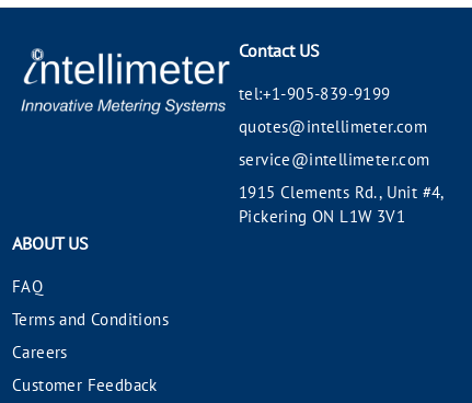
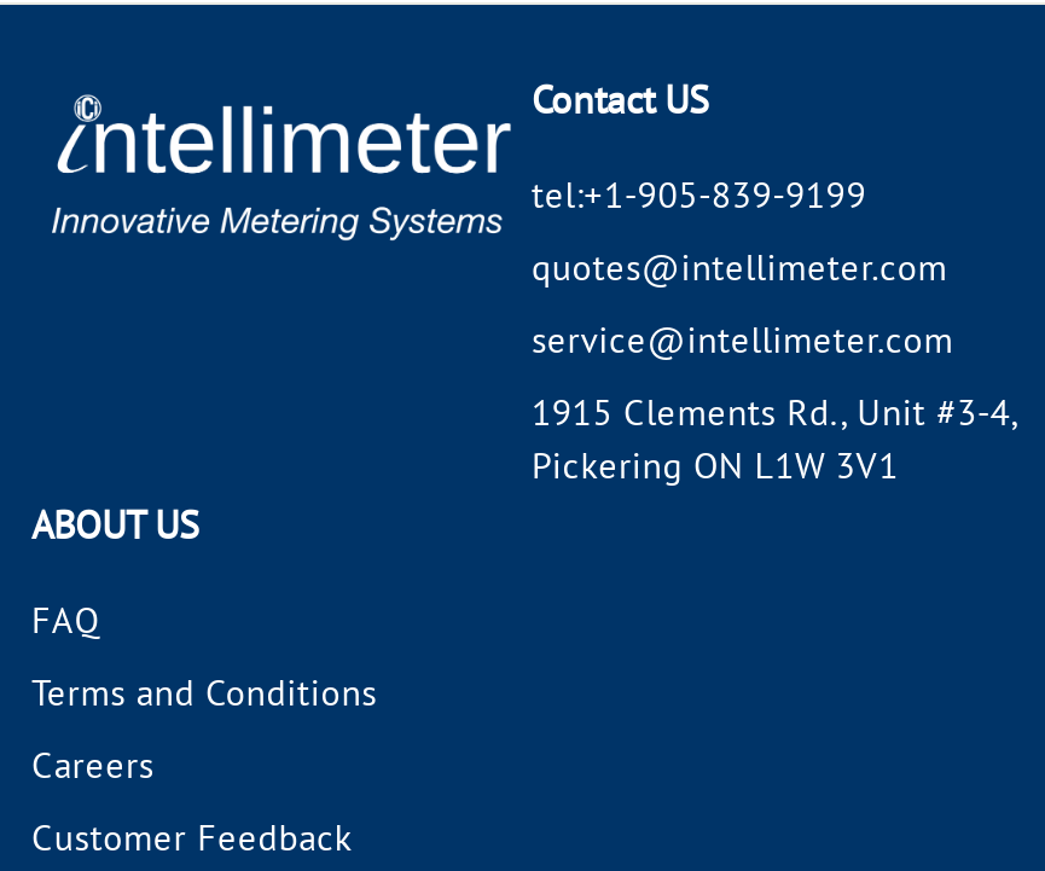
- 1915 Clements Rd., Unit #4,
+ 1915 Clements Rd., Unit #3-4,
